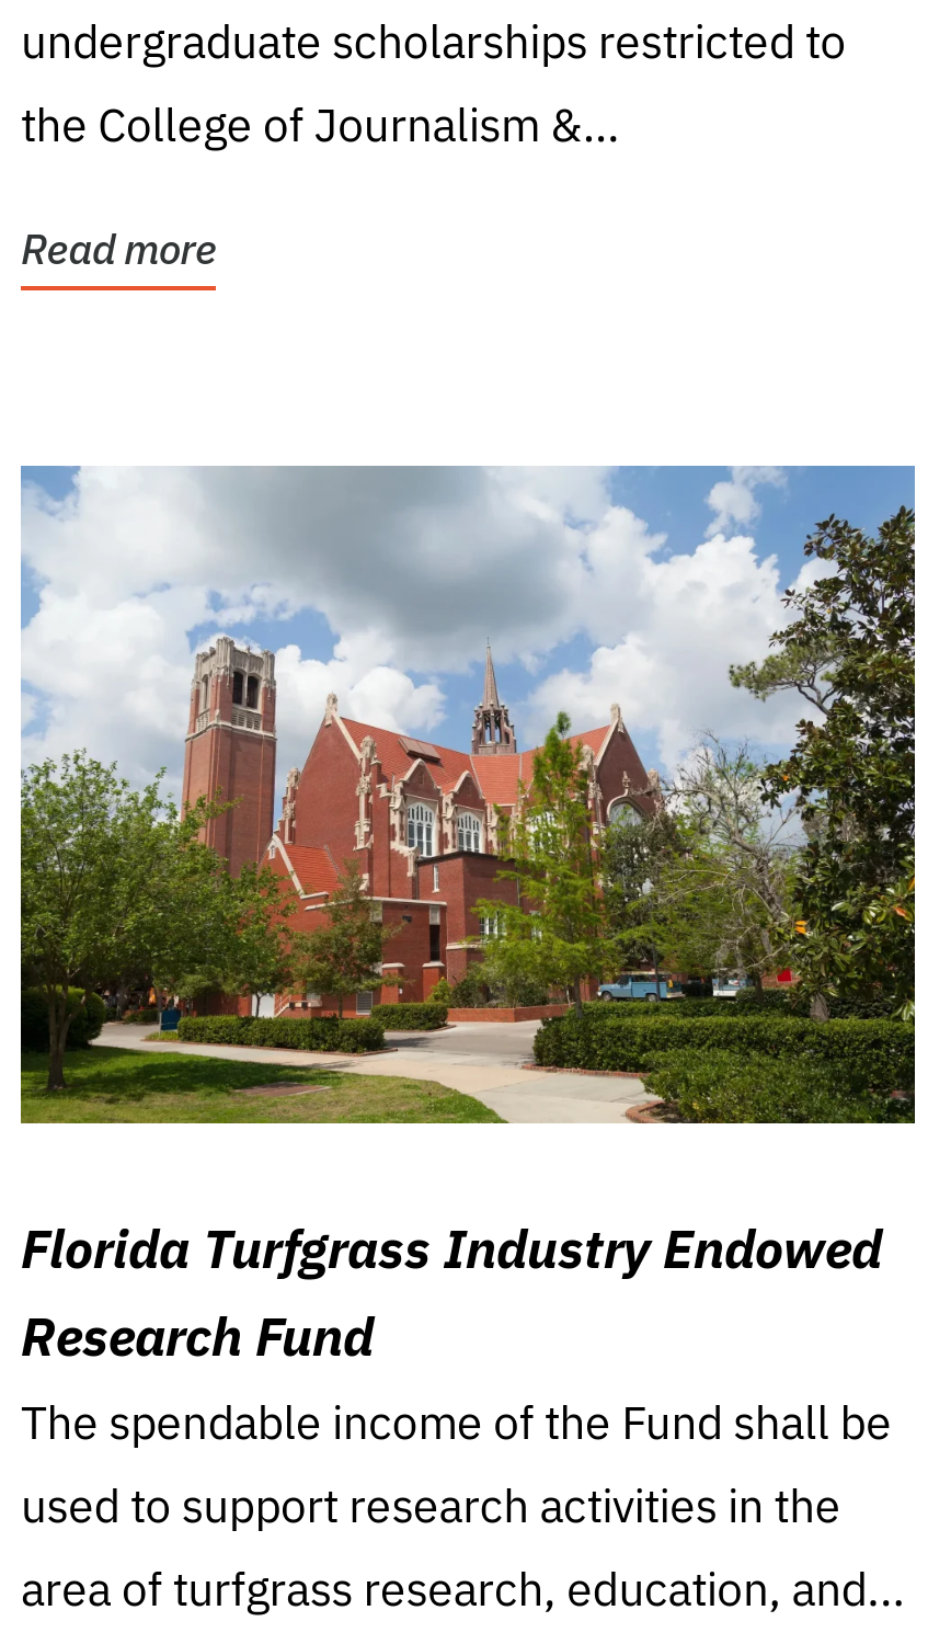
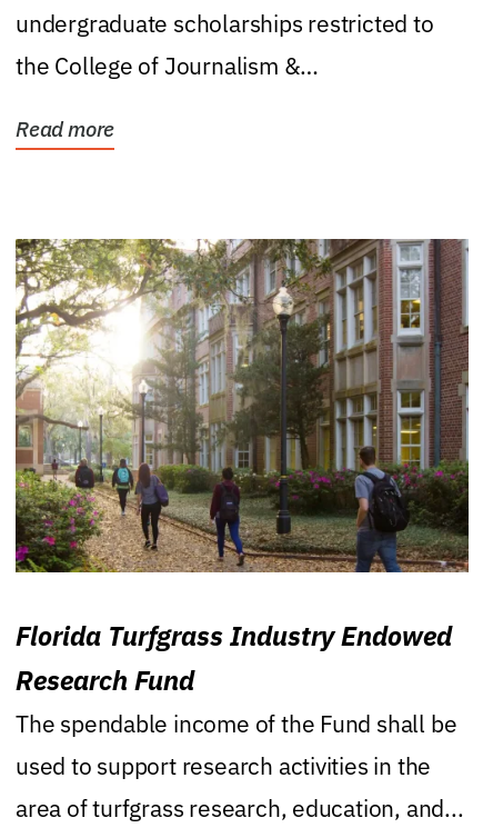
- [image]
+ [image]
